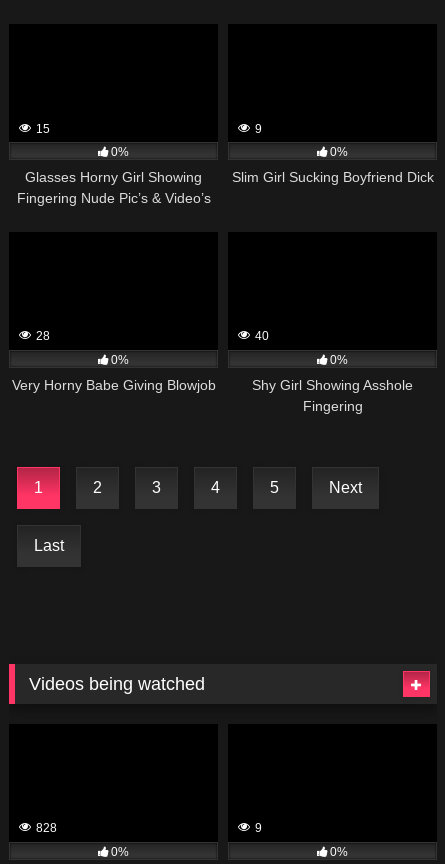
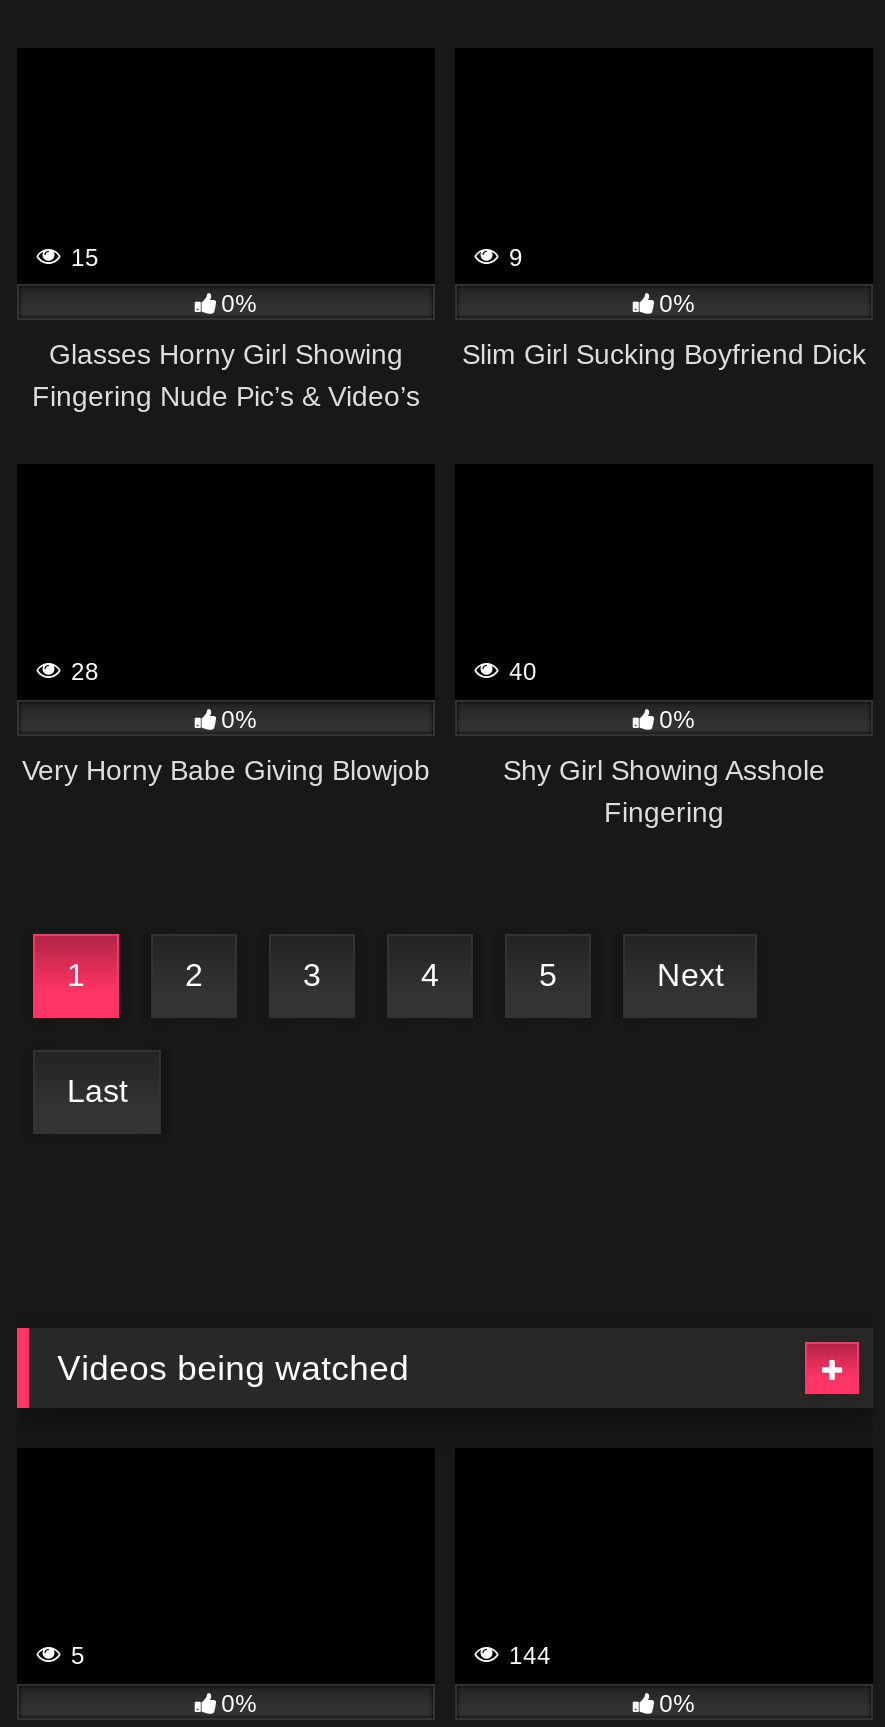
- 828
+ 5

- 9
+ 144
